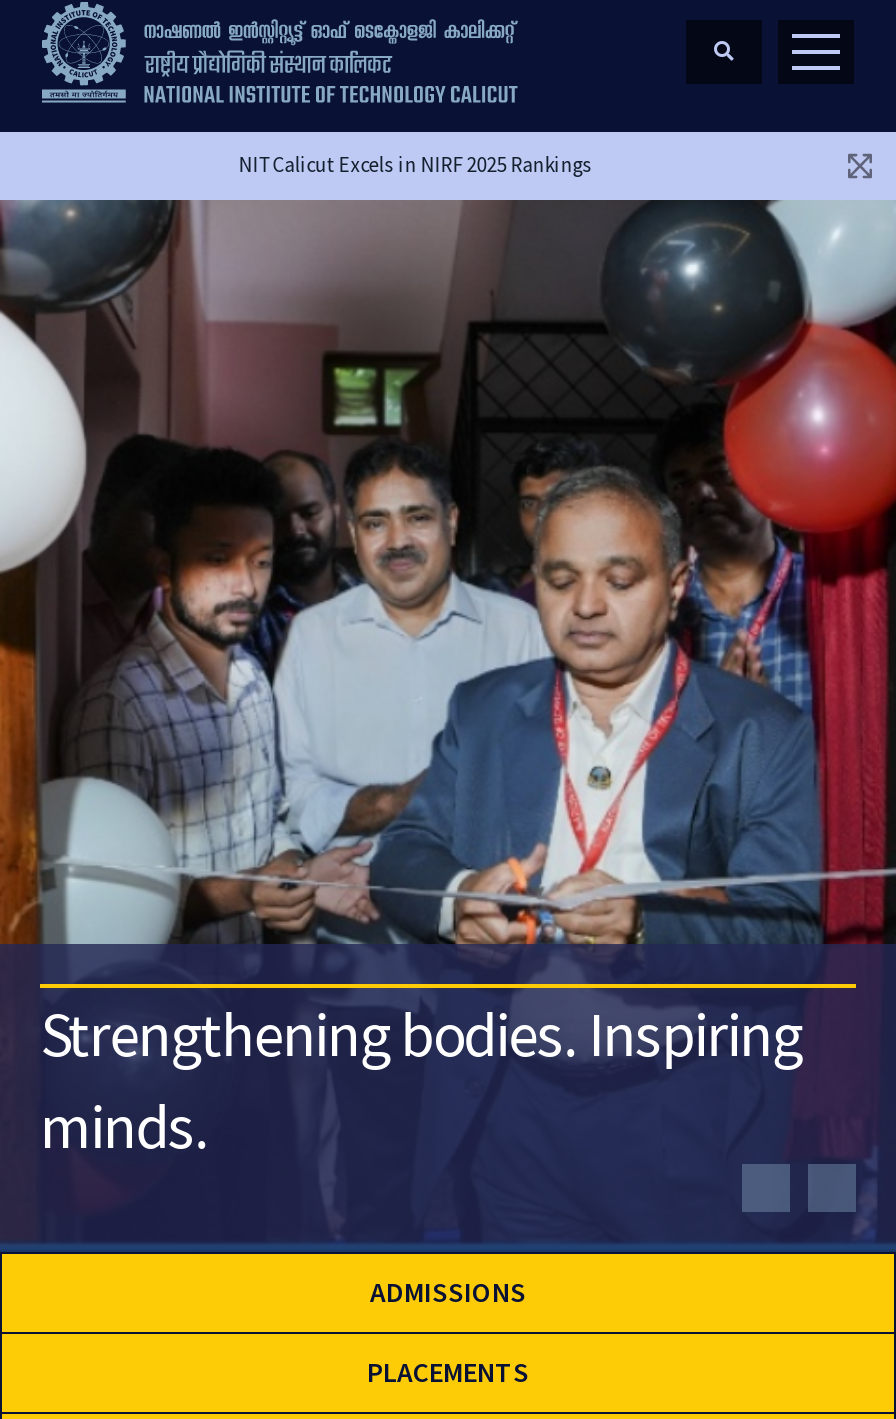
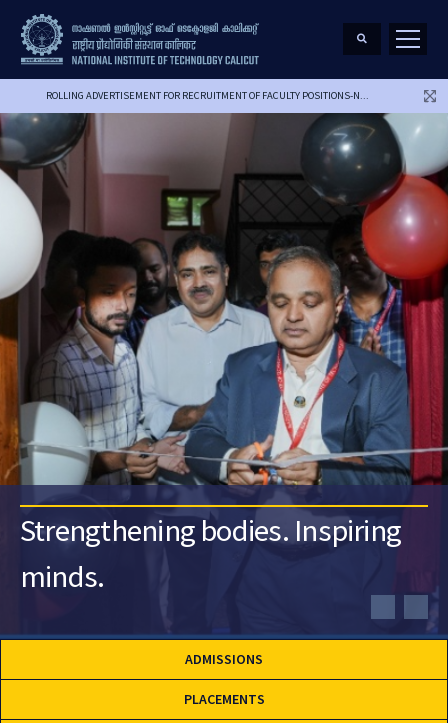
- NIT Calicut Excels in NIRF 2025 Rankings
+ ROLLING ADVERTISEMENT FOR RECRUITMENT OF FACULTY POSITIONS-N...
